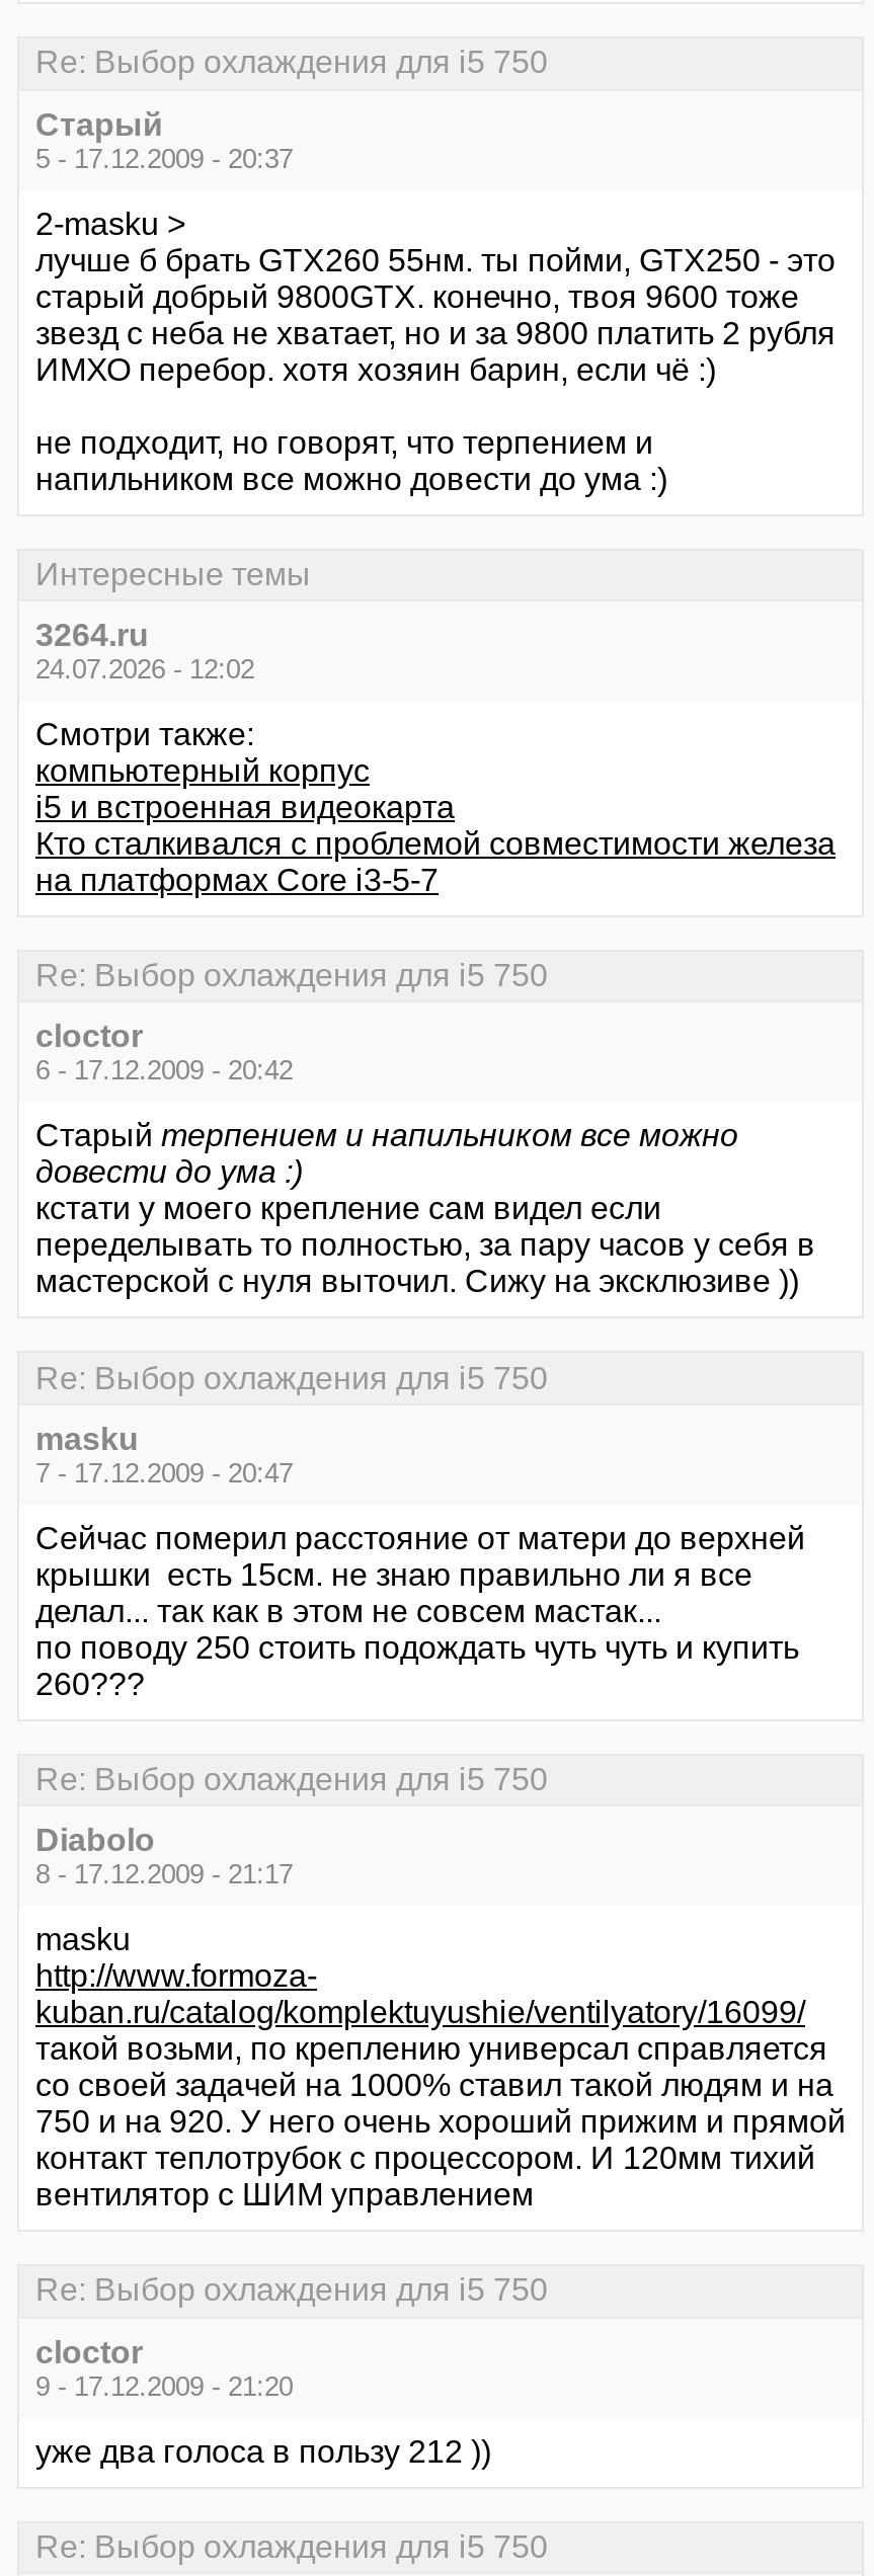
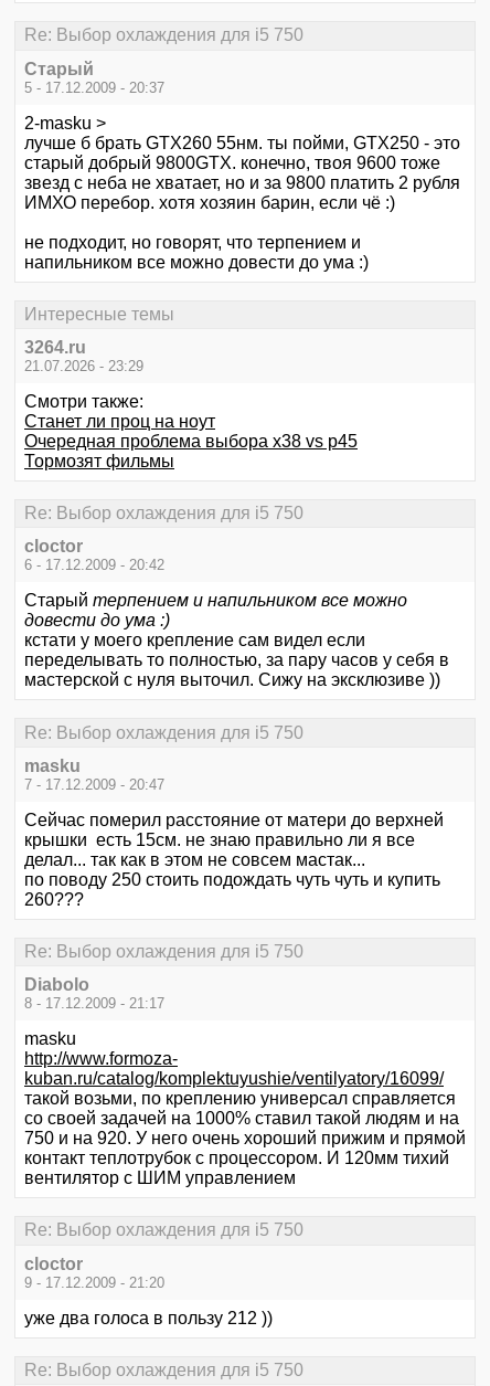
- 24.07.2026 - 12:02
+ 21.07.2026 - 23:29

- компьютерный корпус
- i5 и встроенная видеокарта
- Кто сталкивался с проблемой совместимости железа
- на платформах Core i3-5-7
+ Станет ли проц на ноут
+ Очередная проблема выбора х38 vs р45
+ Тормозят фильмы
